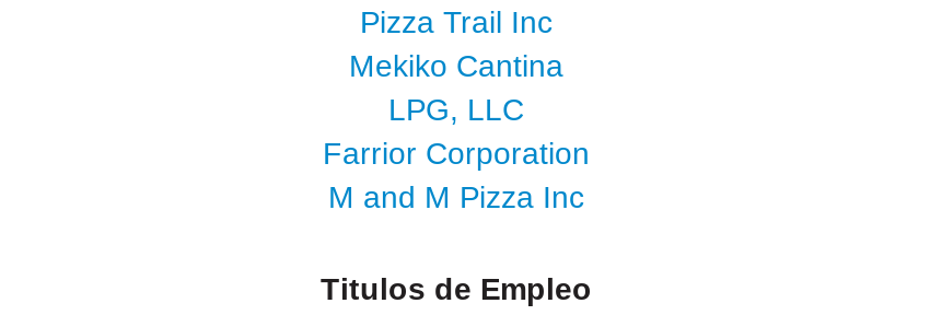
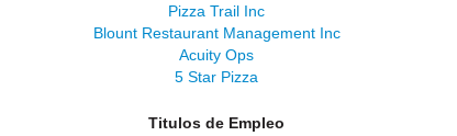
- Mekiko Cantina
- LPG, LLC
- Farrior Corporation
- M and M Pizza Inc
+ Blount Restaurant Management Inc
+ Acuity Ops
+ 5 Star Pizza
